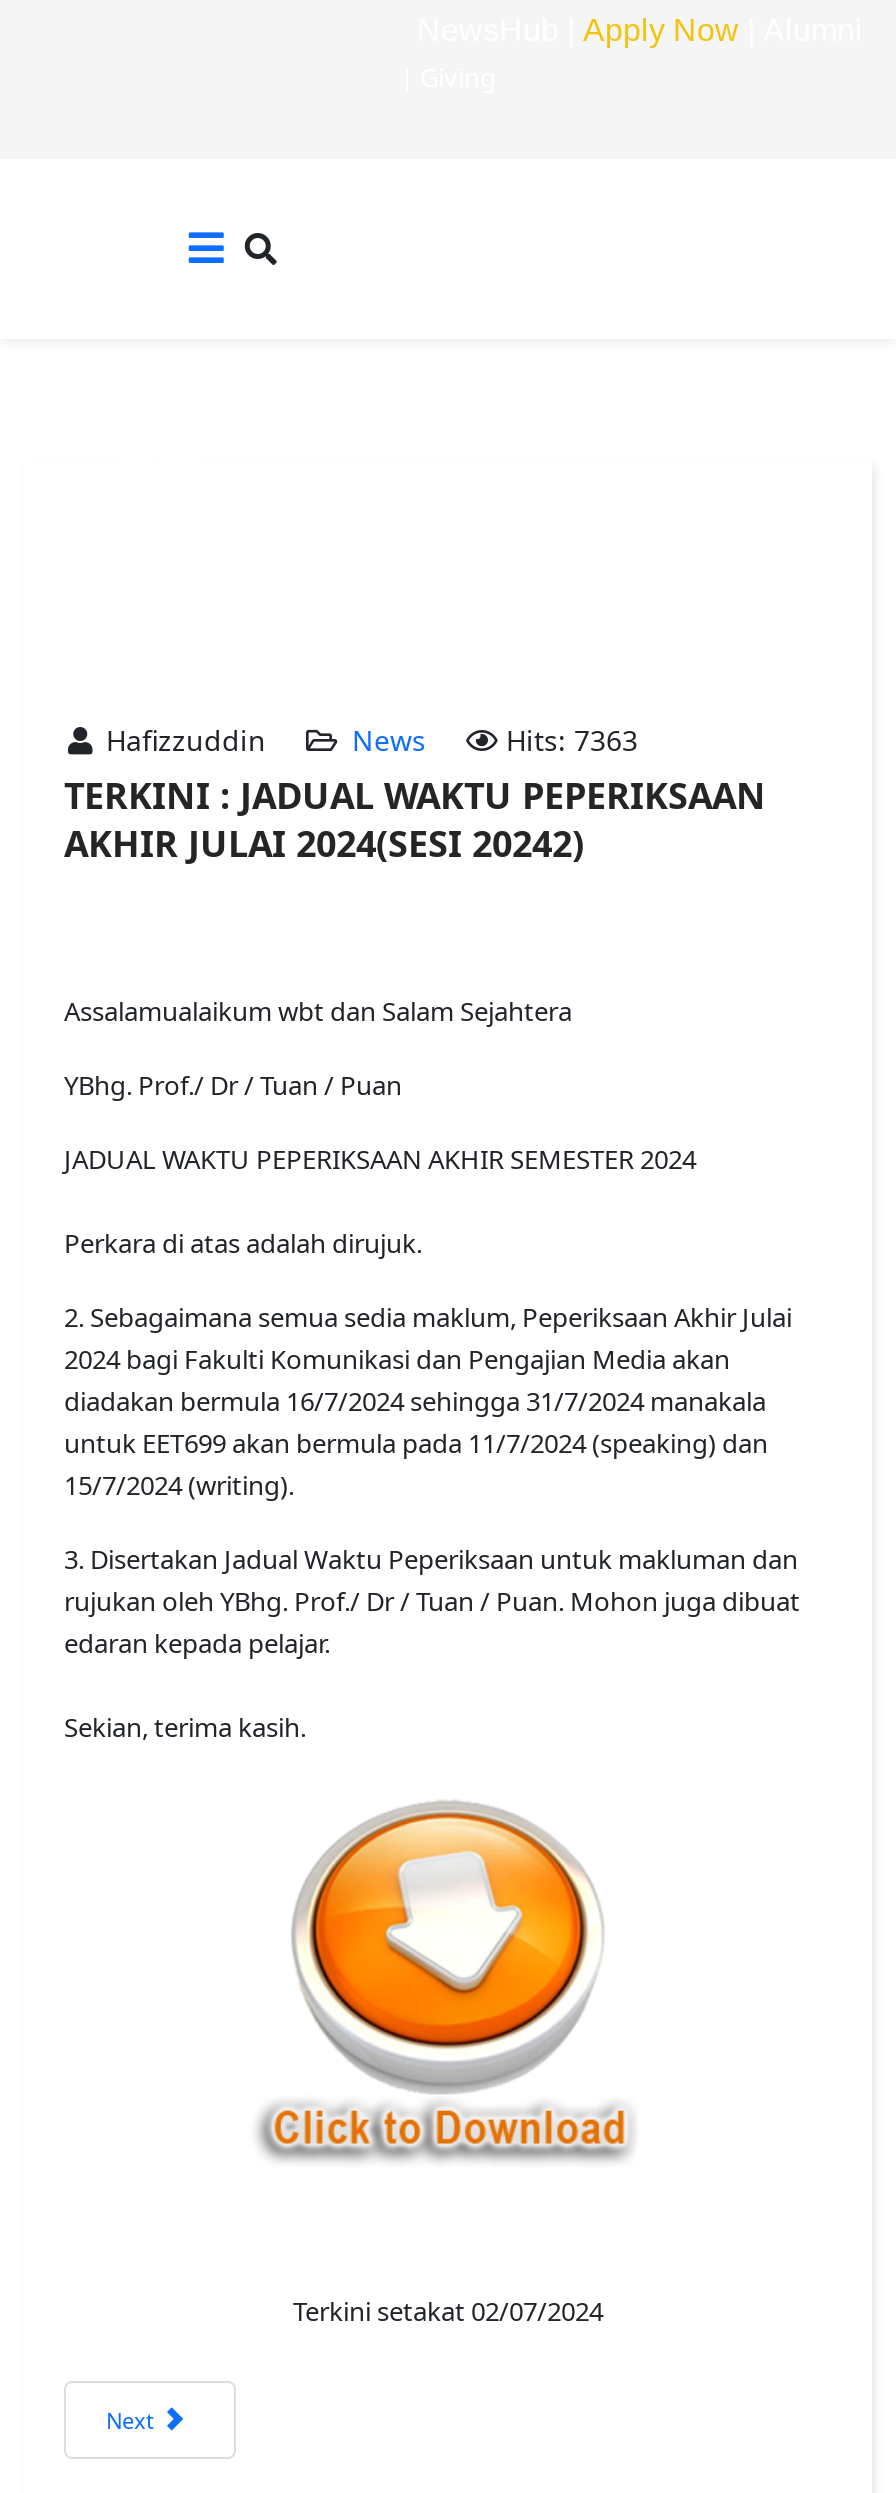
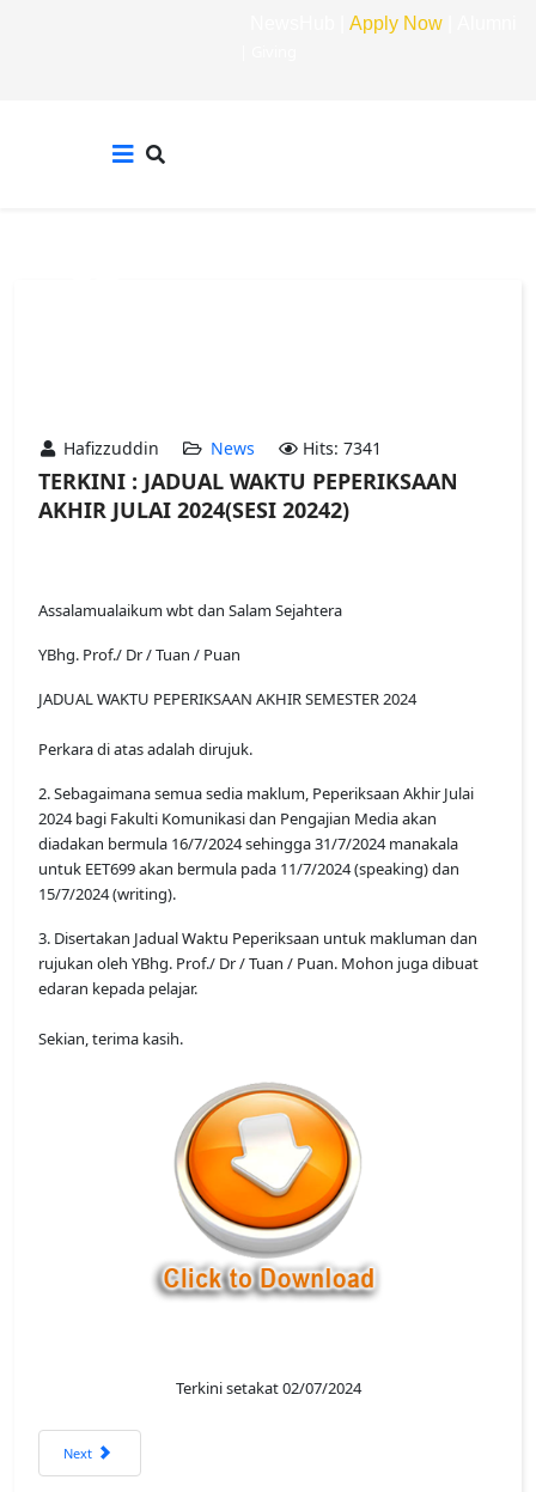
- Hits: 7363
+ Hits: 7341
